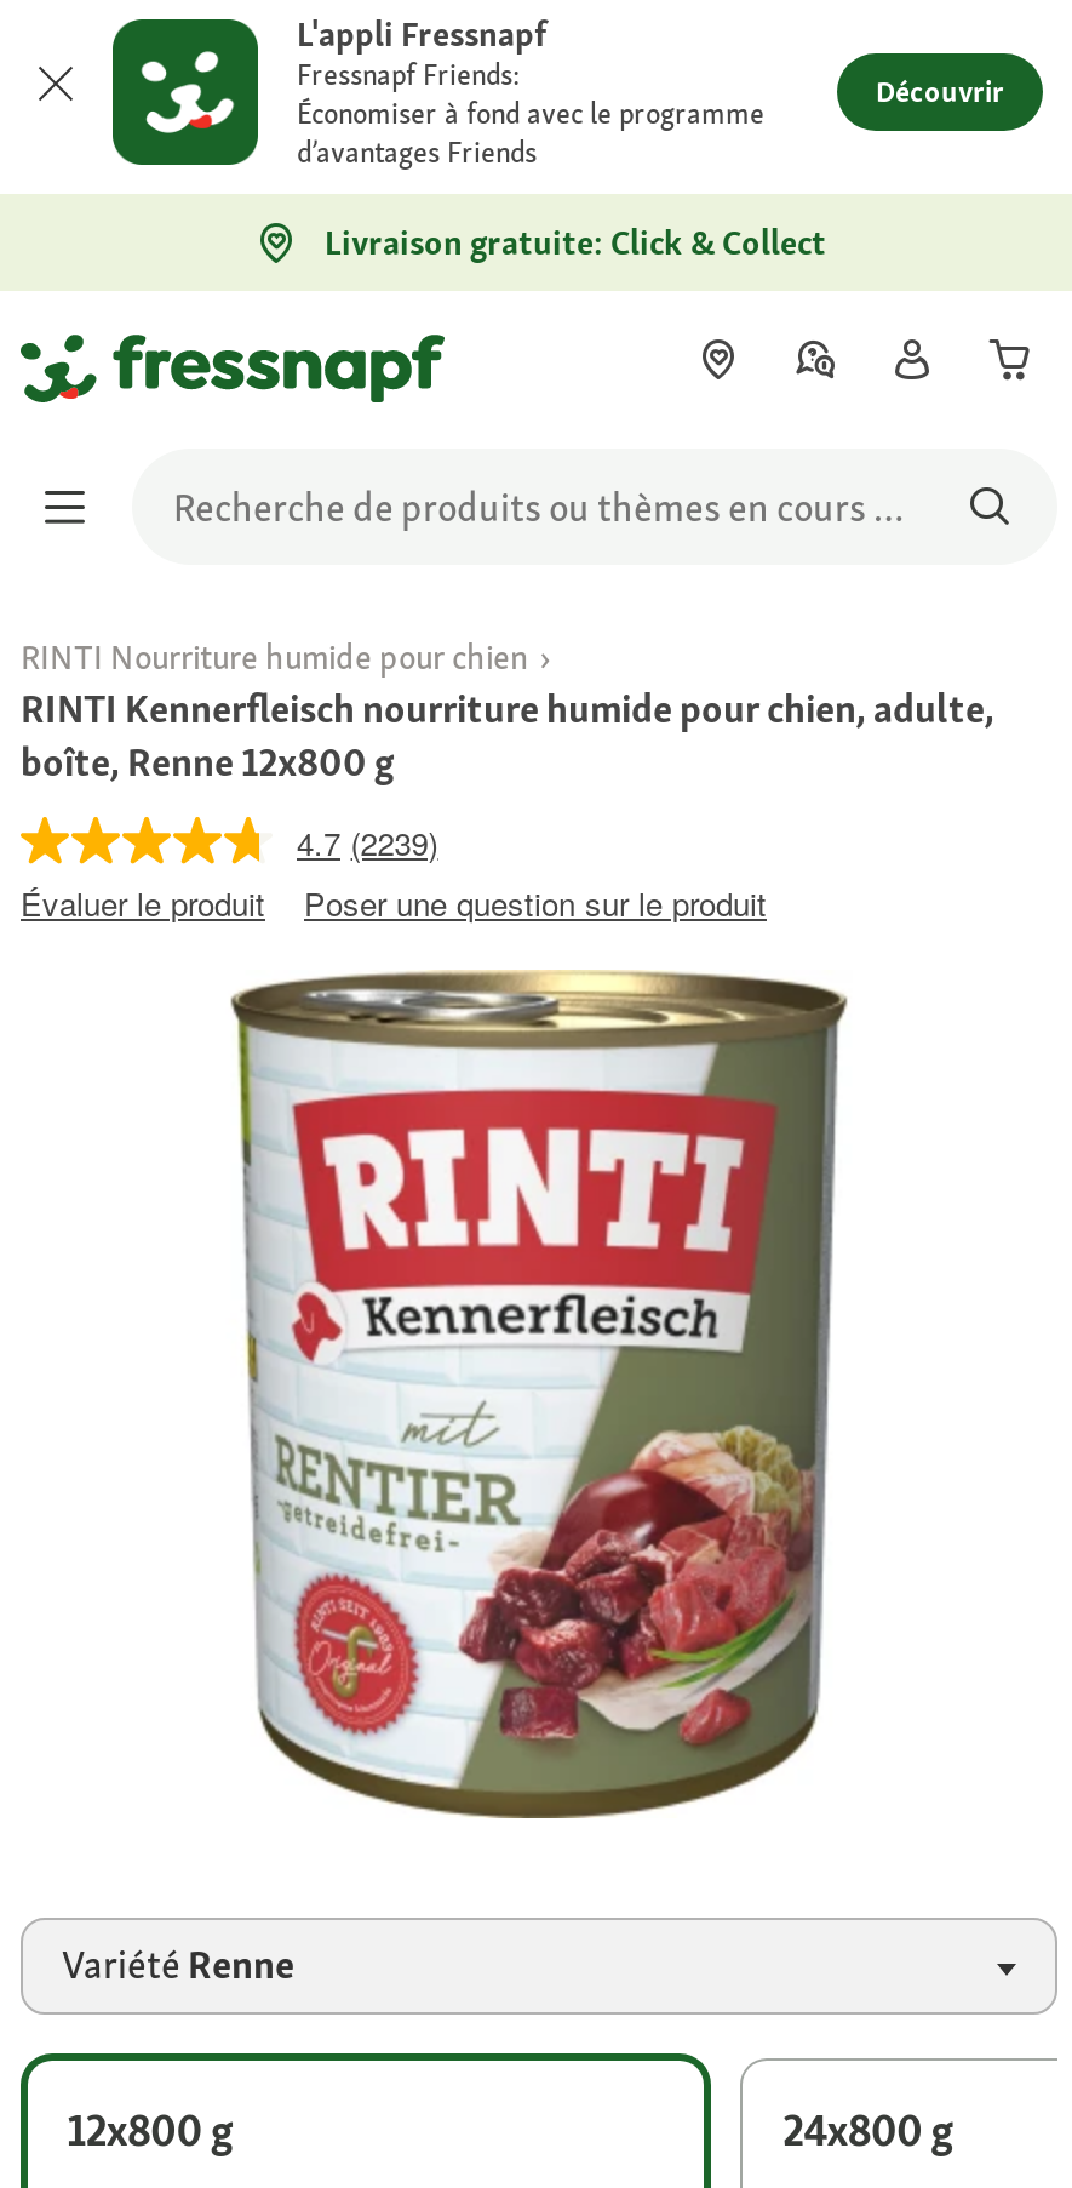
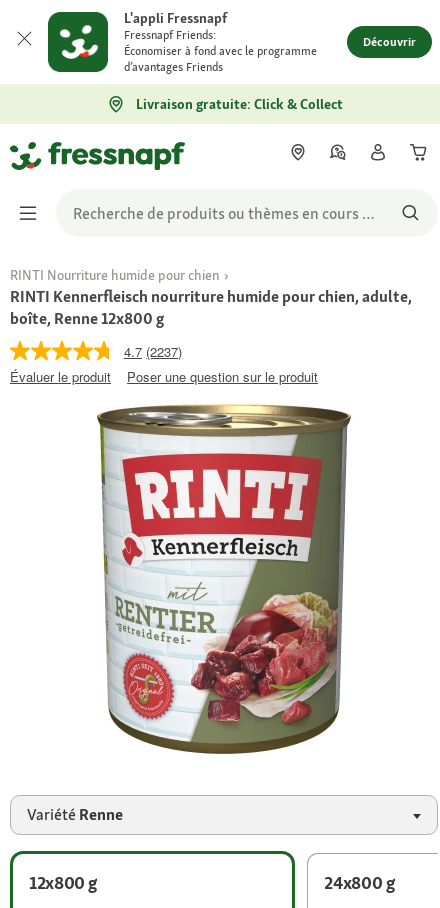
- 4.7 (2239)
+ 4.7 (2237)
